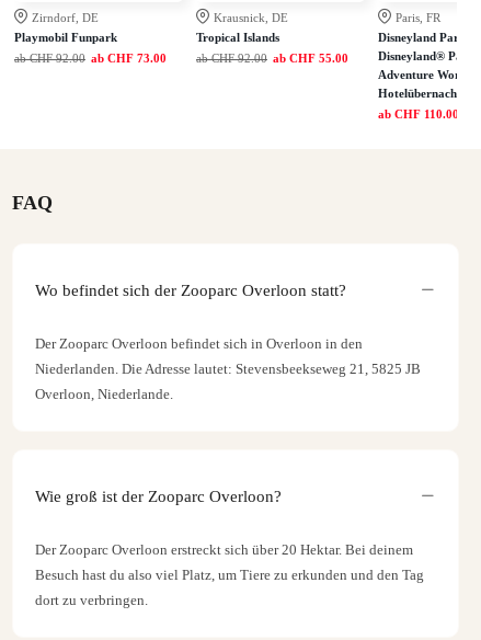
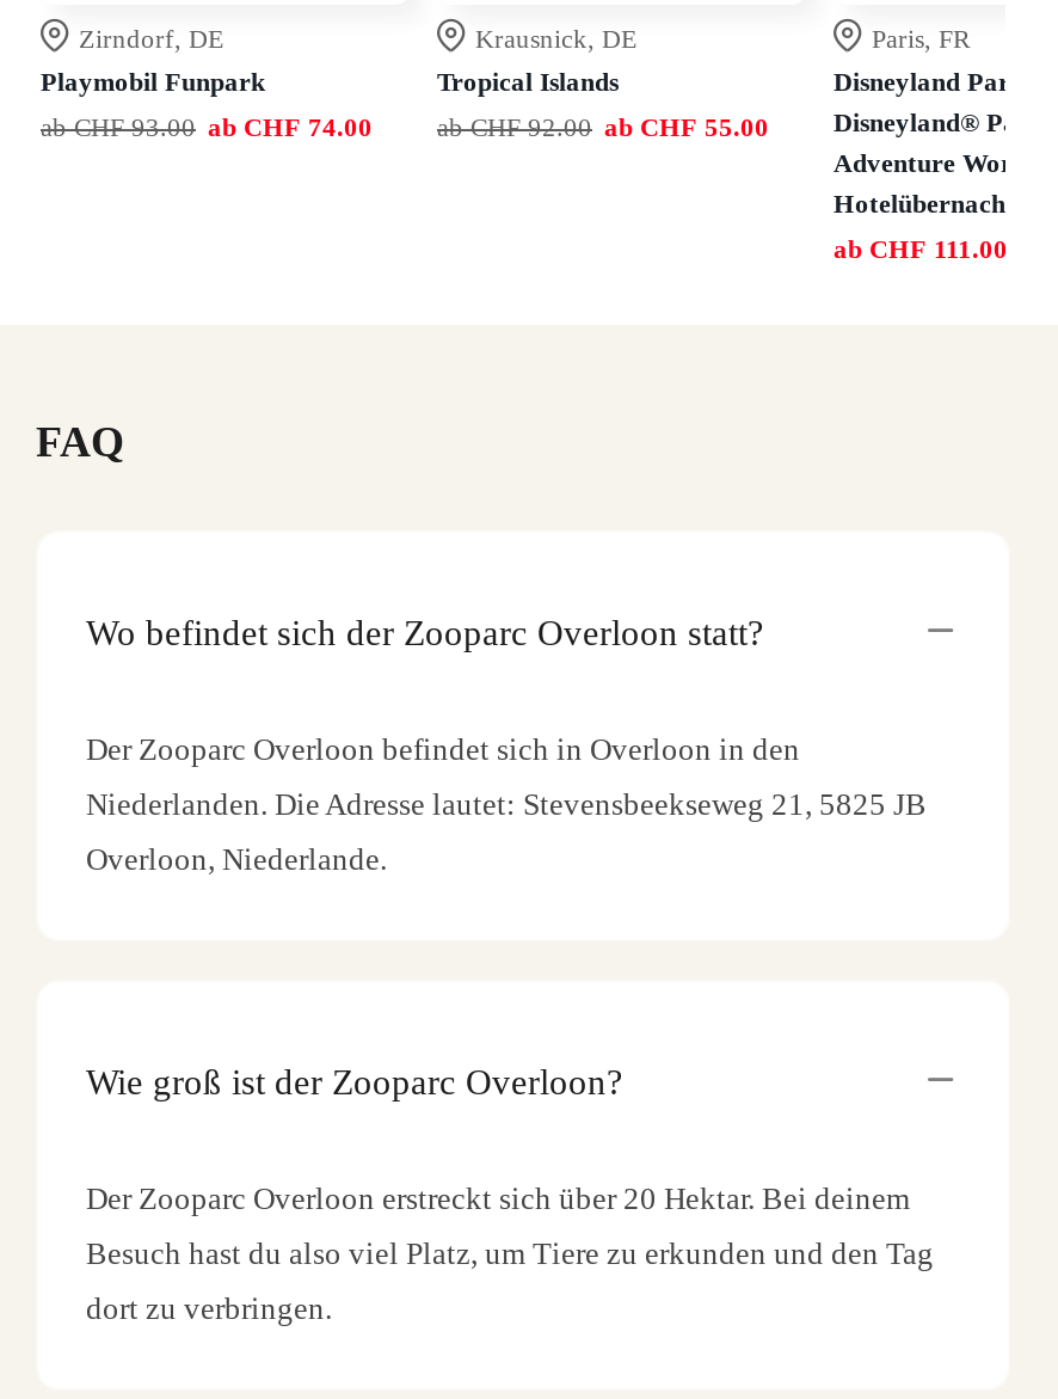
- ab CHF 92.00 ab CHF 73.00
+ ab CHF 93.00 ab CHF 74.00

- ab CHF 110.00
+ ab CHF 111.00
